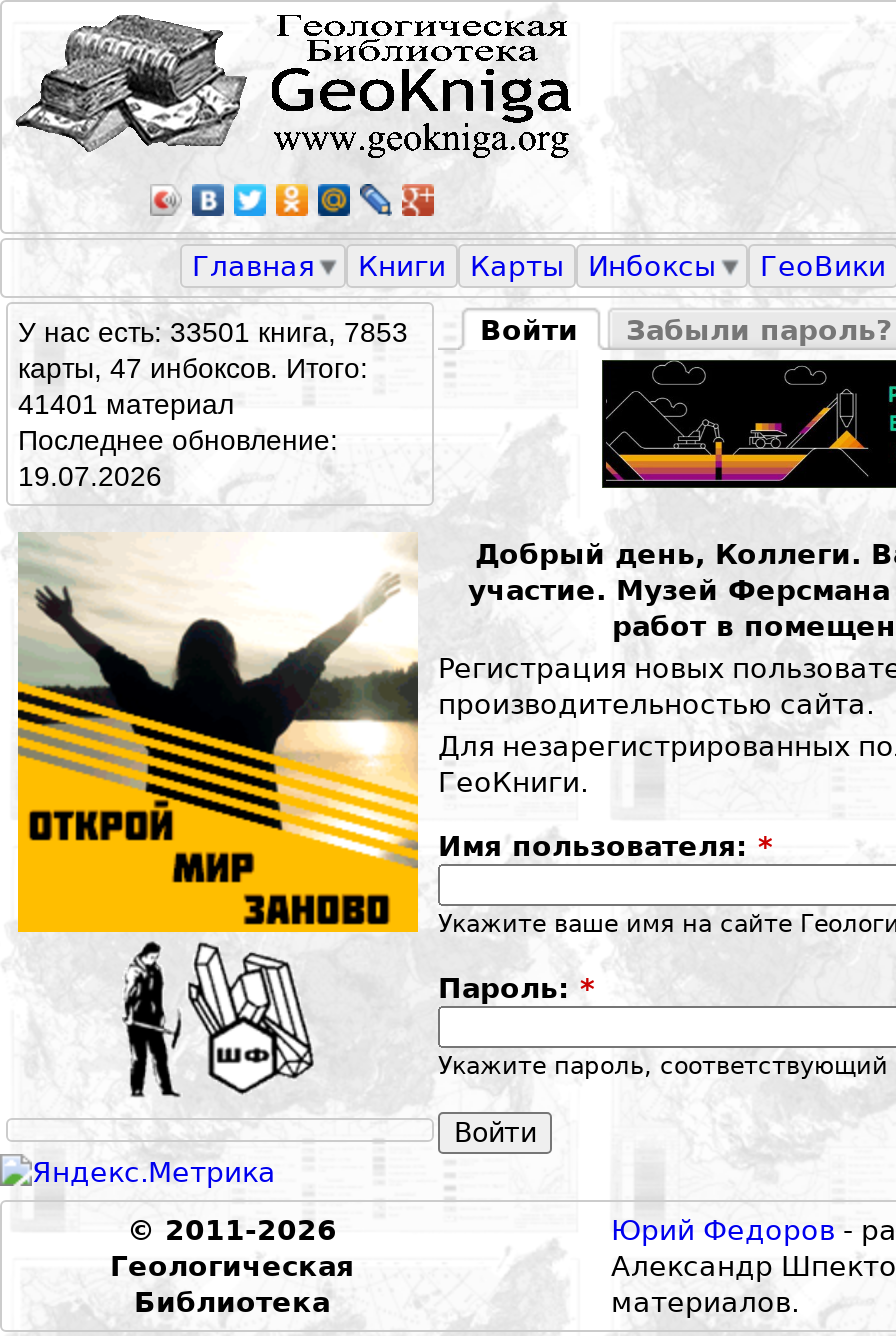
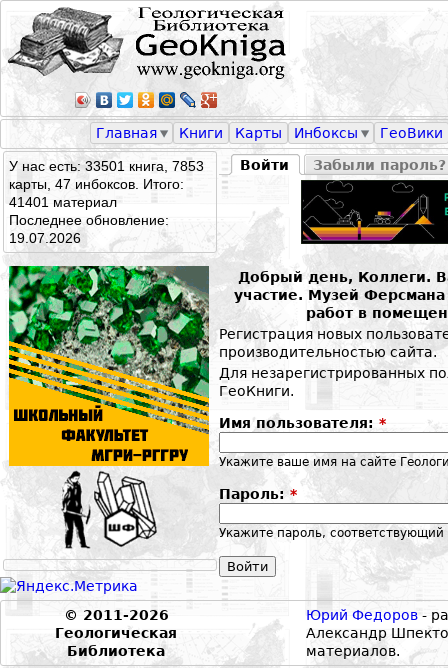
- [image]
+ [image]
